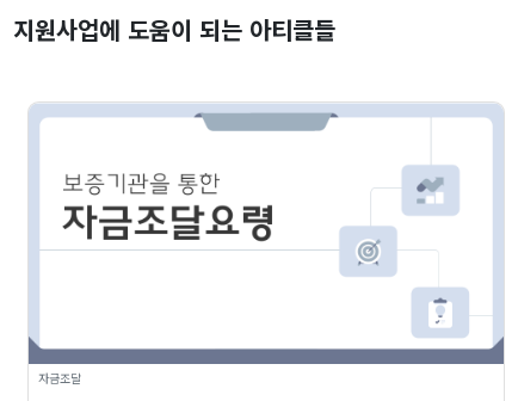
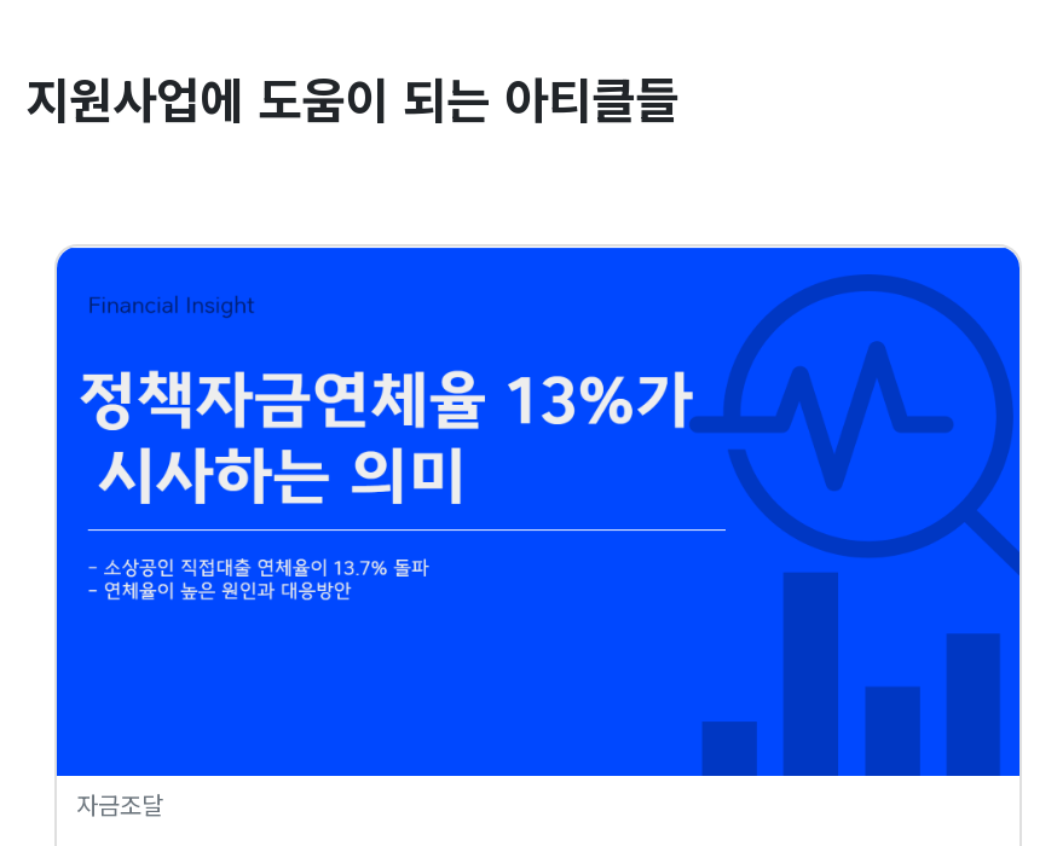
- [image]
+ [image]
